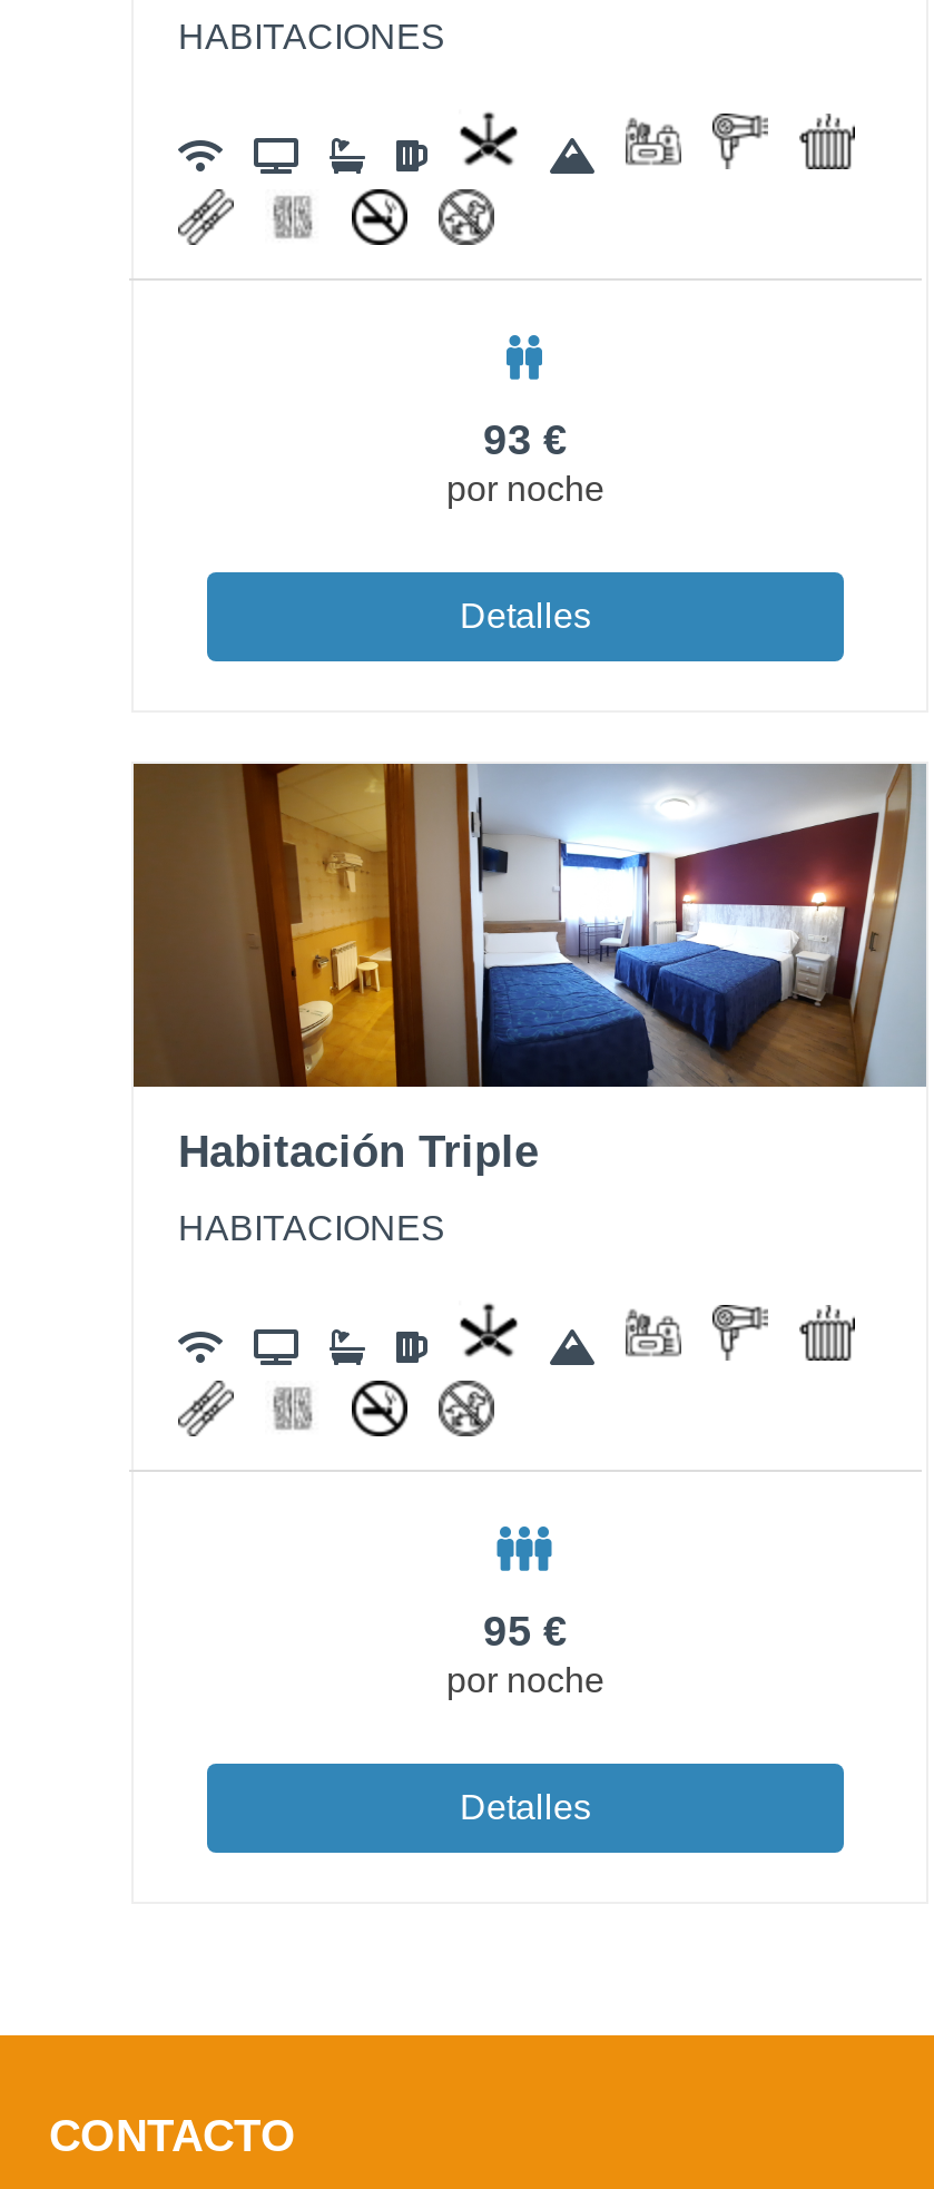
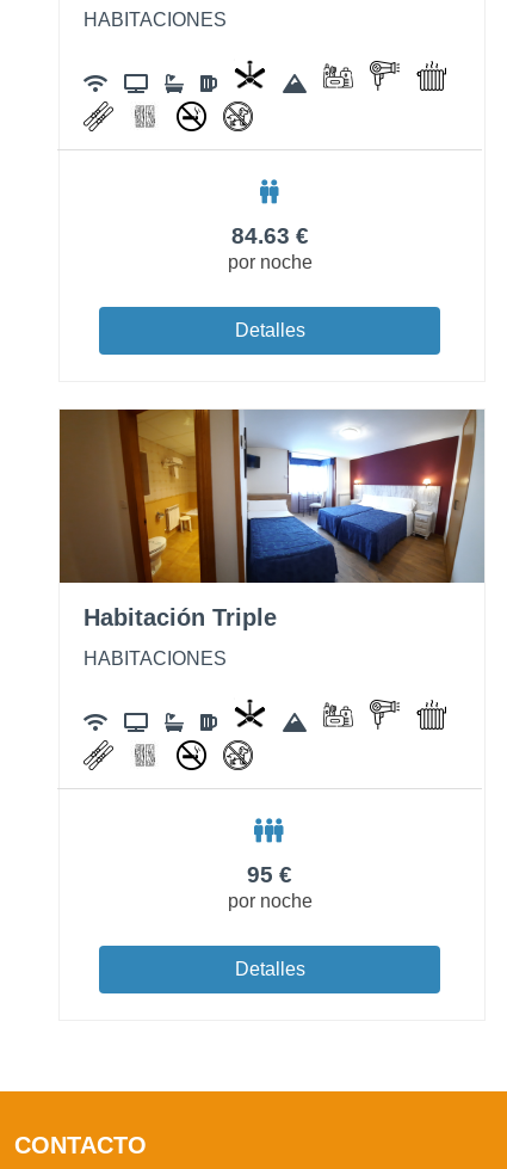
- 93 €
+ 84.63 €
